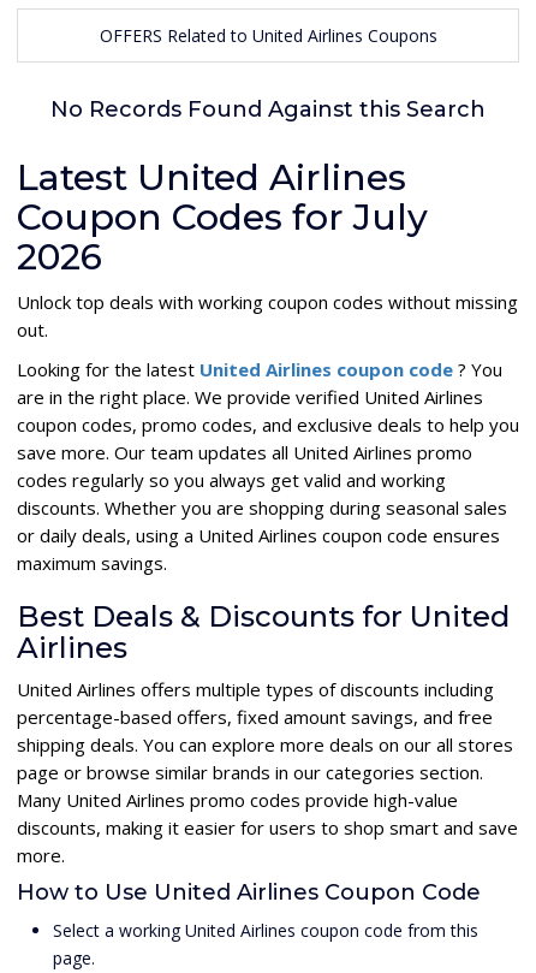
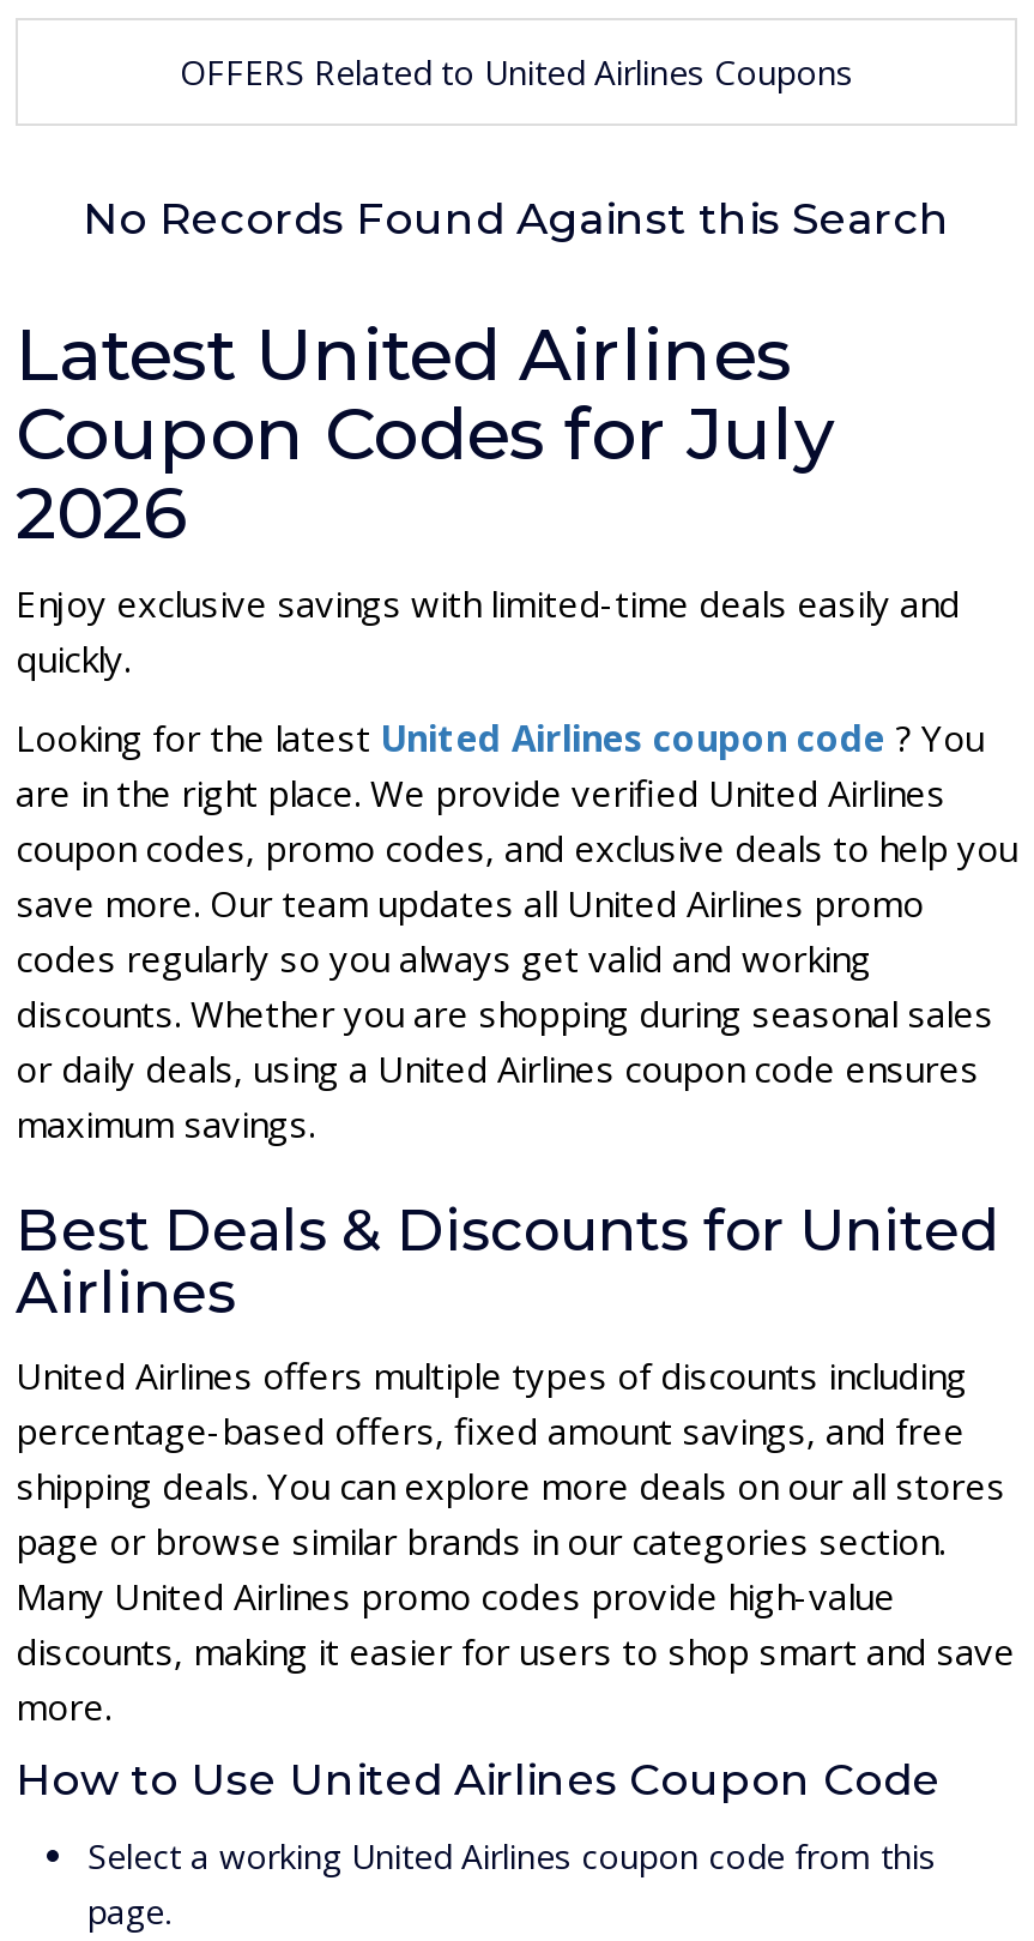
- Unlock top deals with working coupon codes without missing
- out.
+ Enjoy exclusive savings with limited-time deals easily and
+ quickly.
